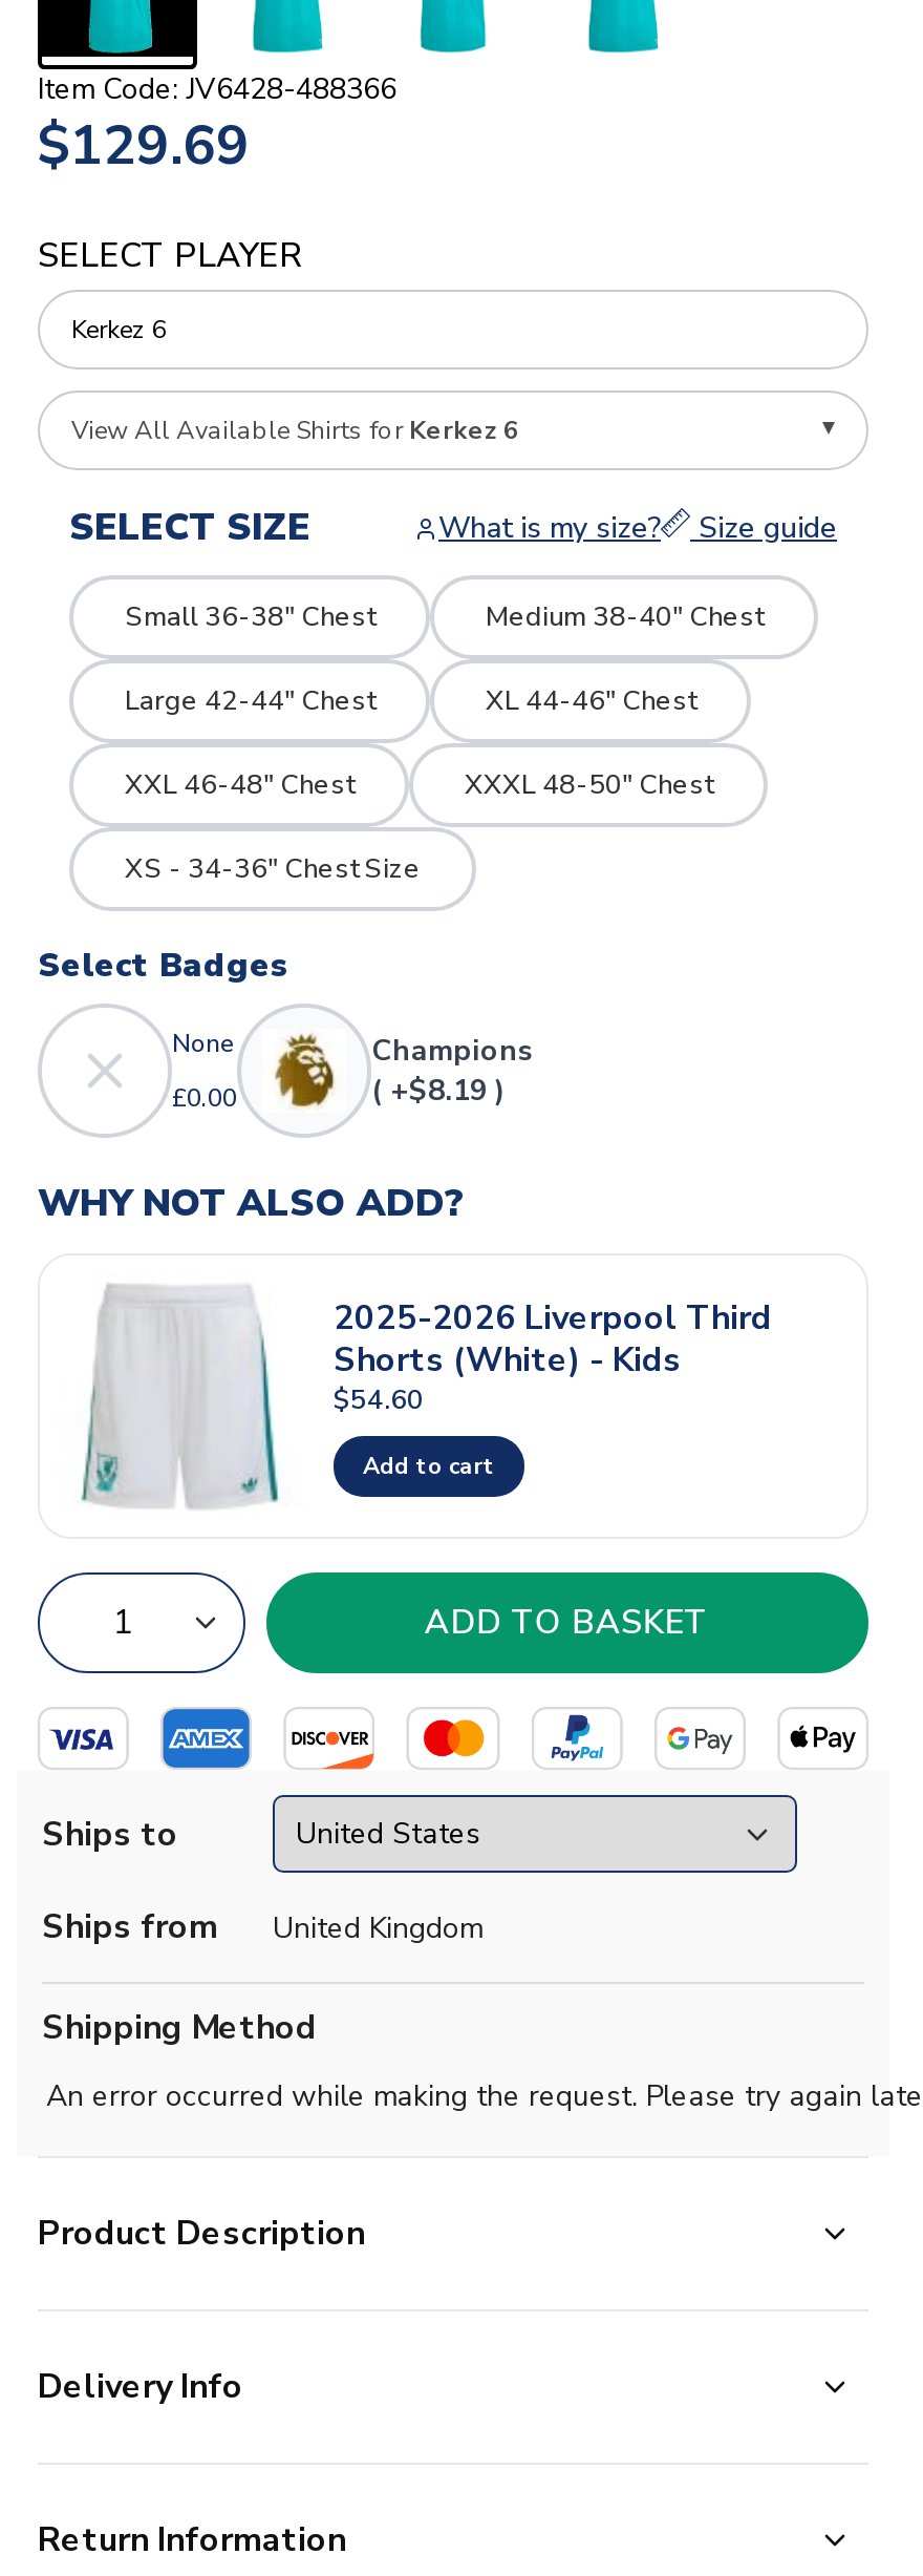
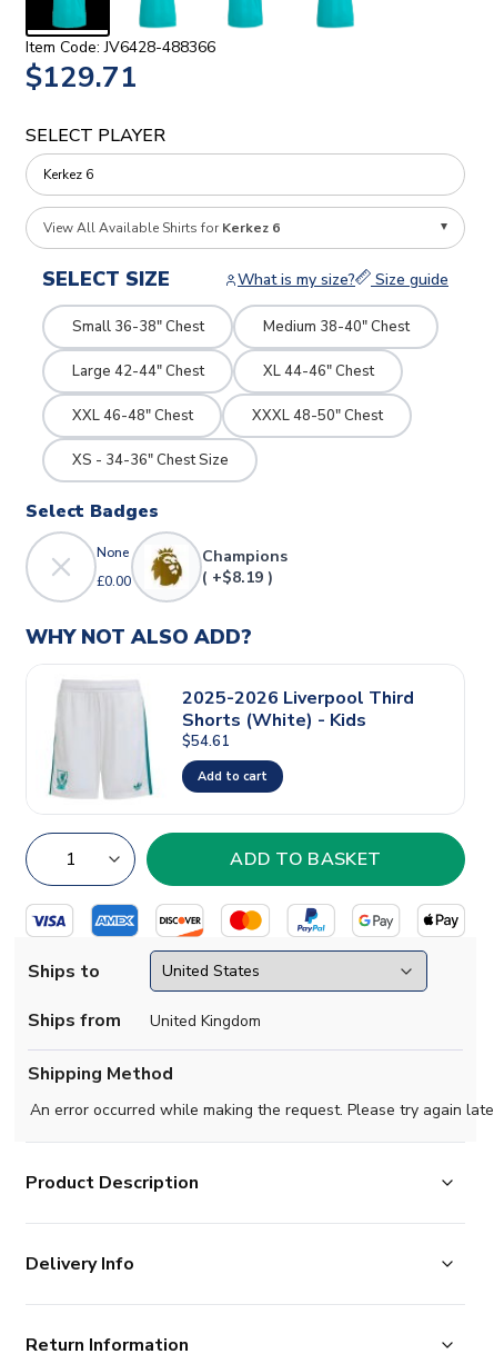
- $129.69
+ $129.71

- $54.60
+ $54.61
